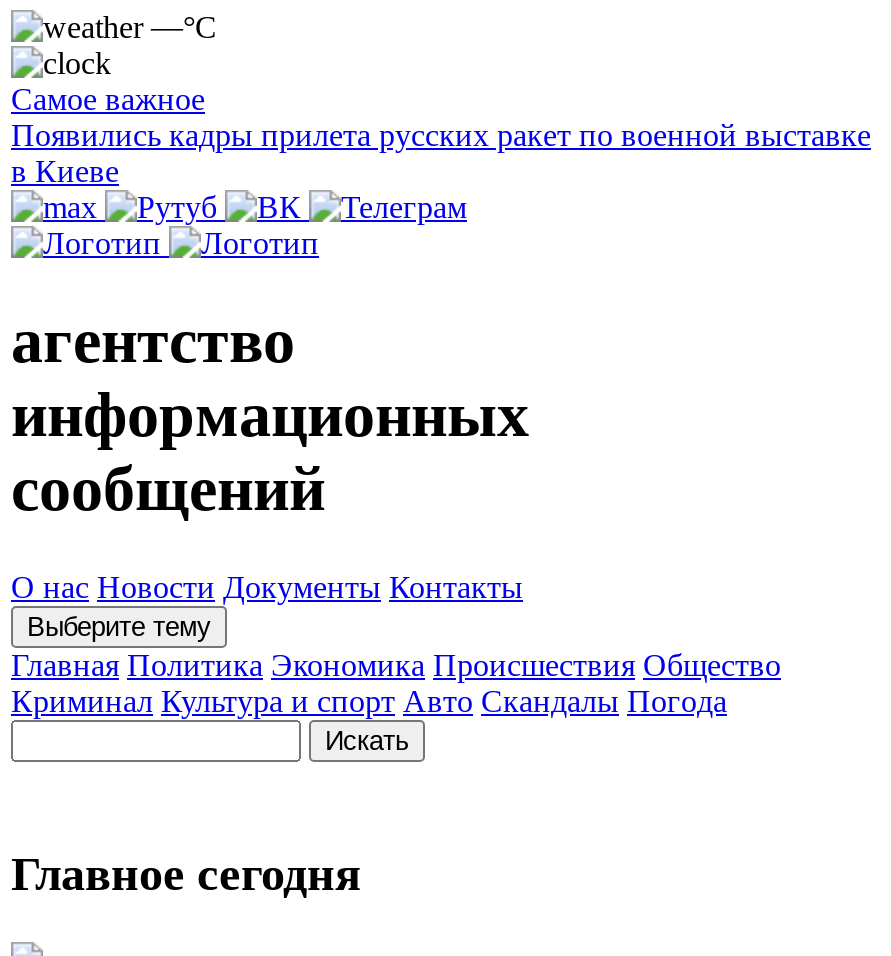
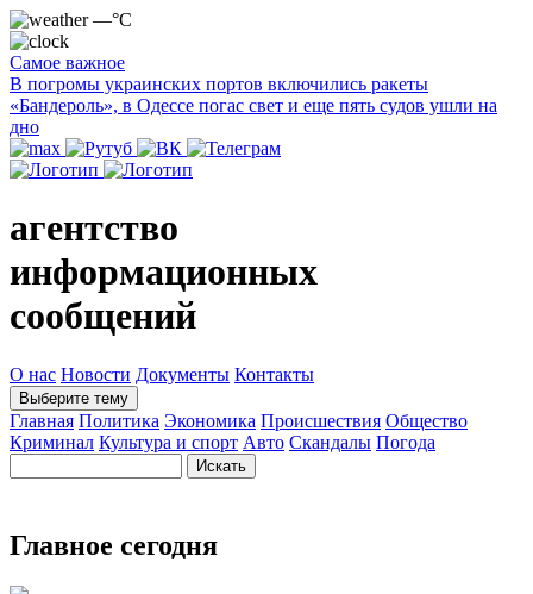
- Появились кадры прилета русских ракет по военной выставке
- в Киеве
+ В погромы украинских портов включились ракеты
+ «Бандероль», в Одессе погас свет и еще пять судов ушли на
+ дно
